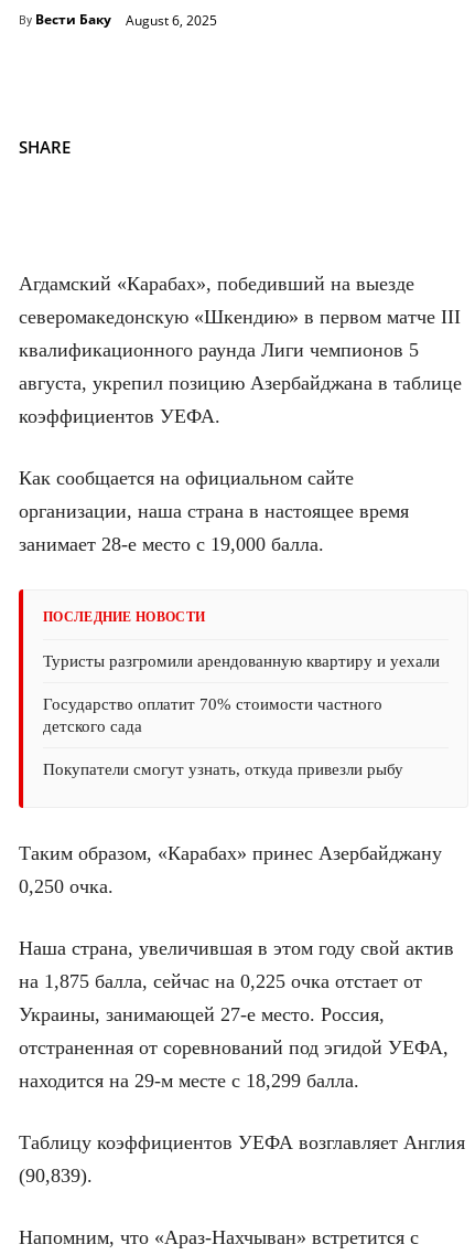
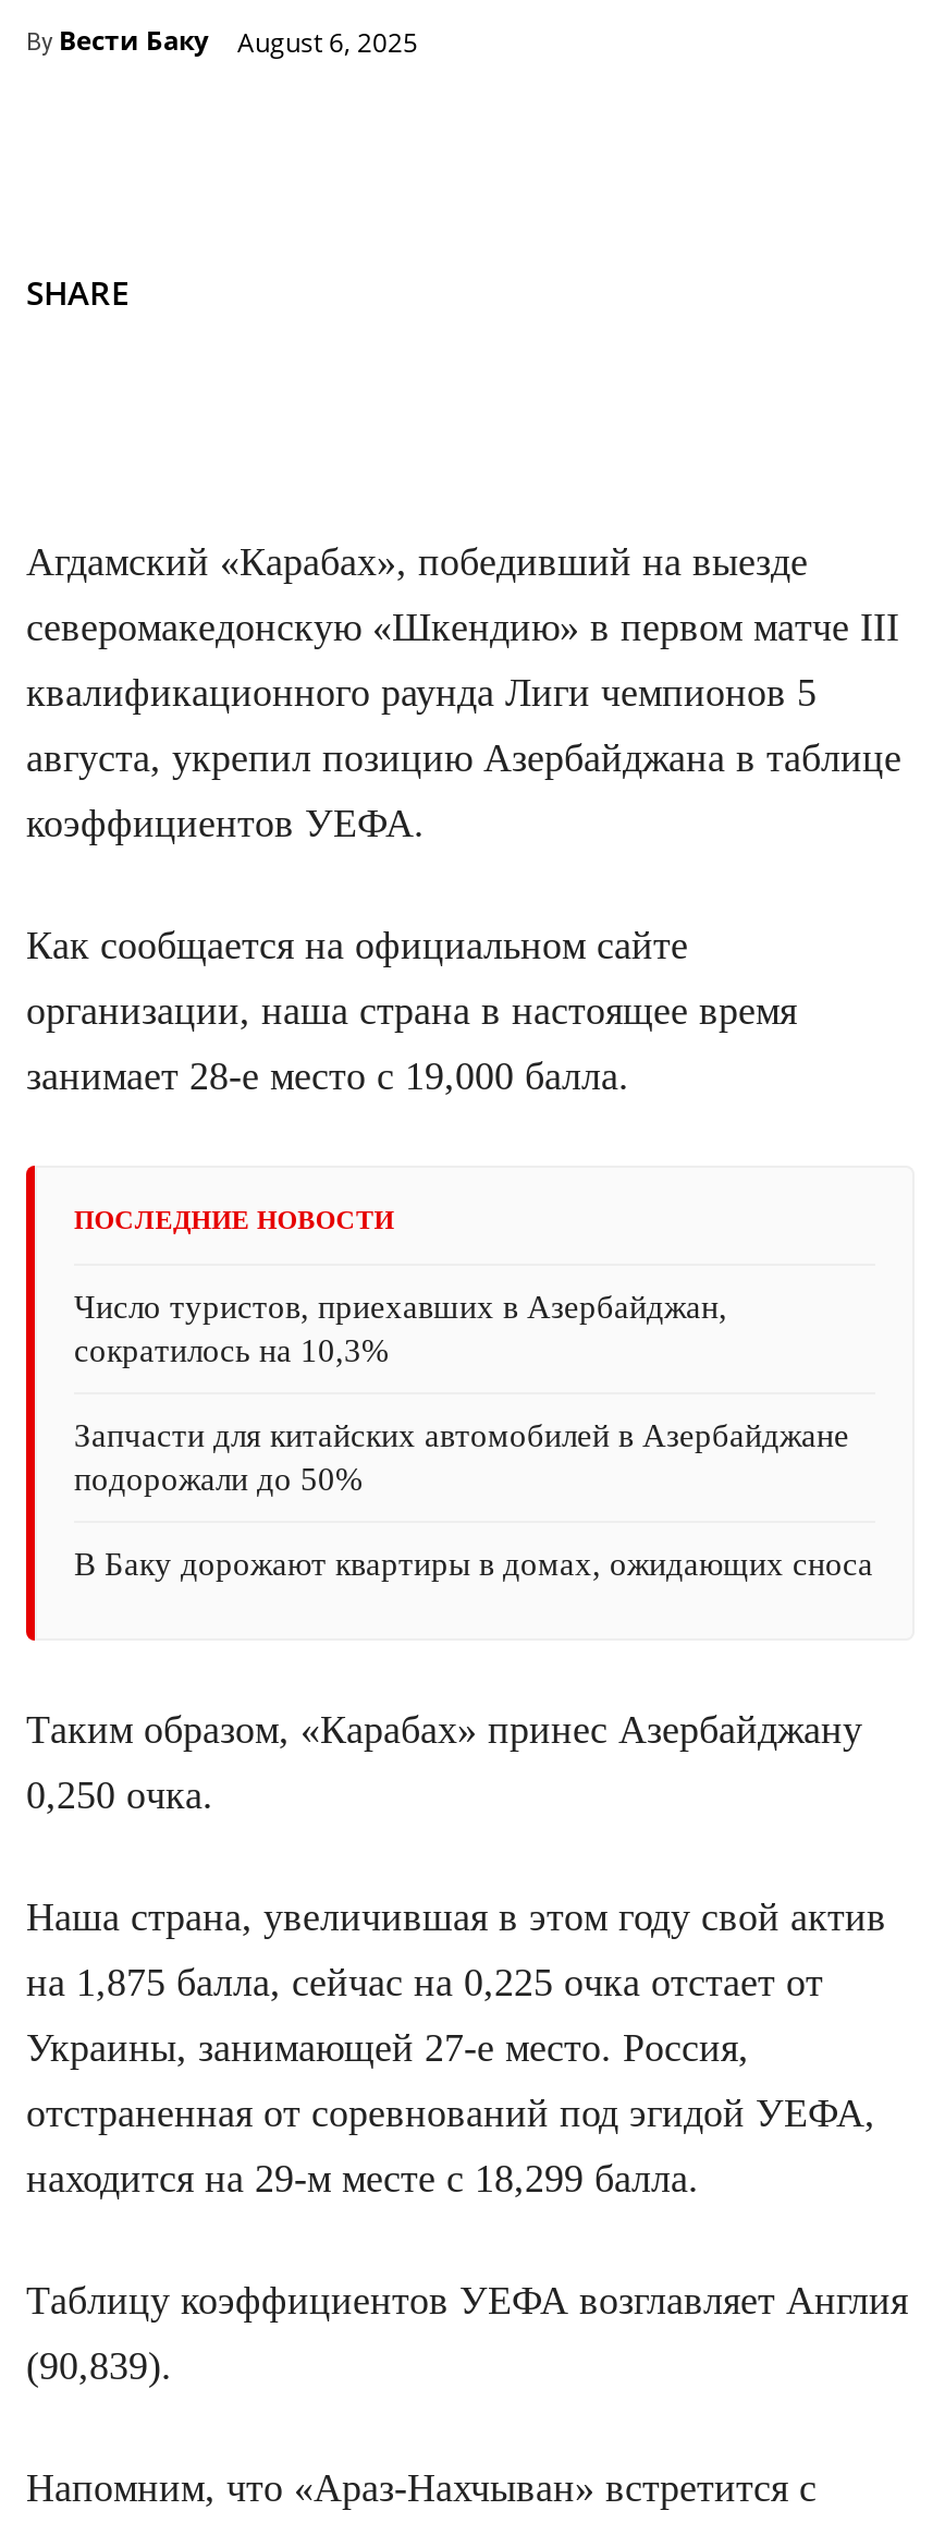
- Туристы разгромили арендованную квартиру и уехали
+ Число туристов, приехавших в Азербайджан,
+ сократилось на 10,3%

- Государство оплатит 70% стоимости частного
- детского сада
+ Запчасти для китайских автомобилей в Азербайджане
+ подорожали до 50%

- Покупатели смогут узнать, откуда привезли рыбу
+ В Баку дорожают квартиры в домах, ожидающих сноса
